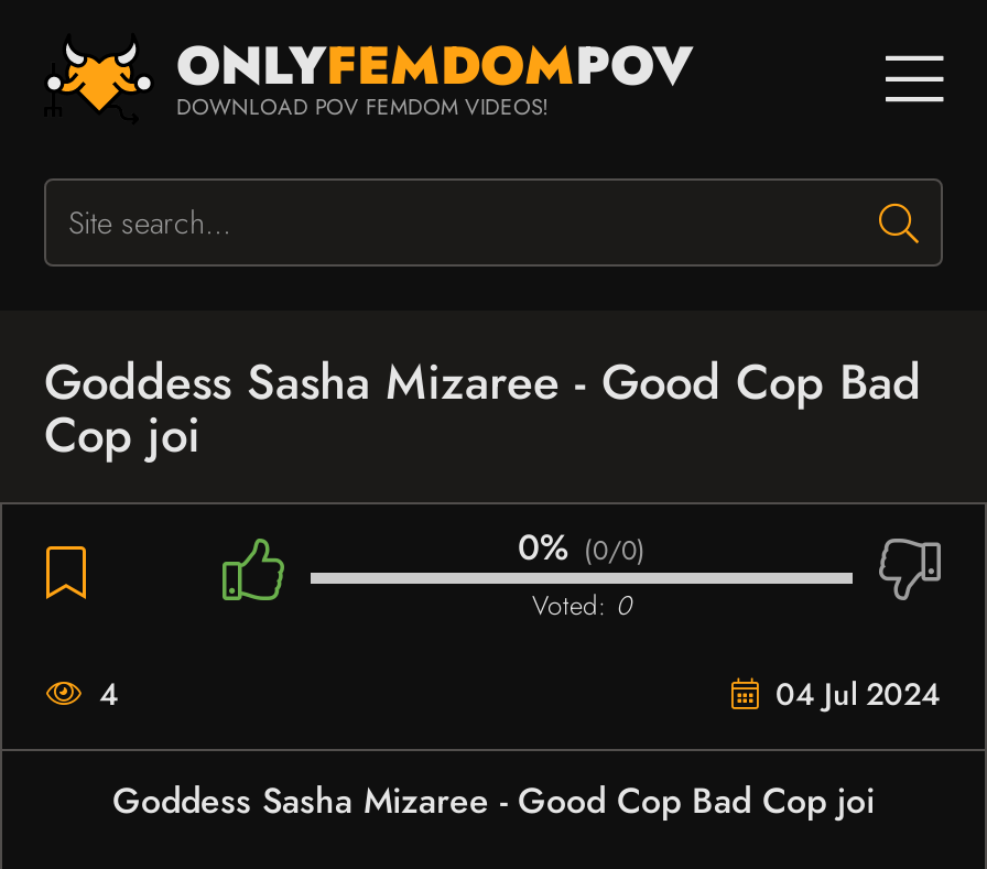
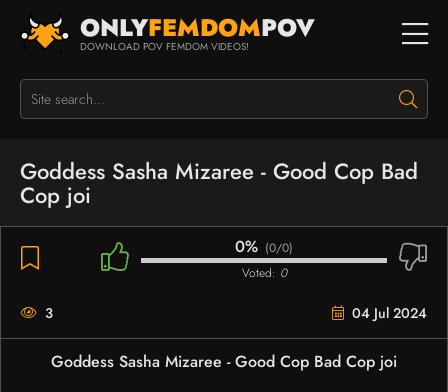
- 4
+ 3
